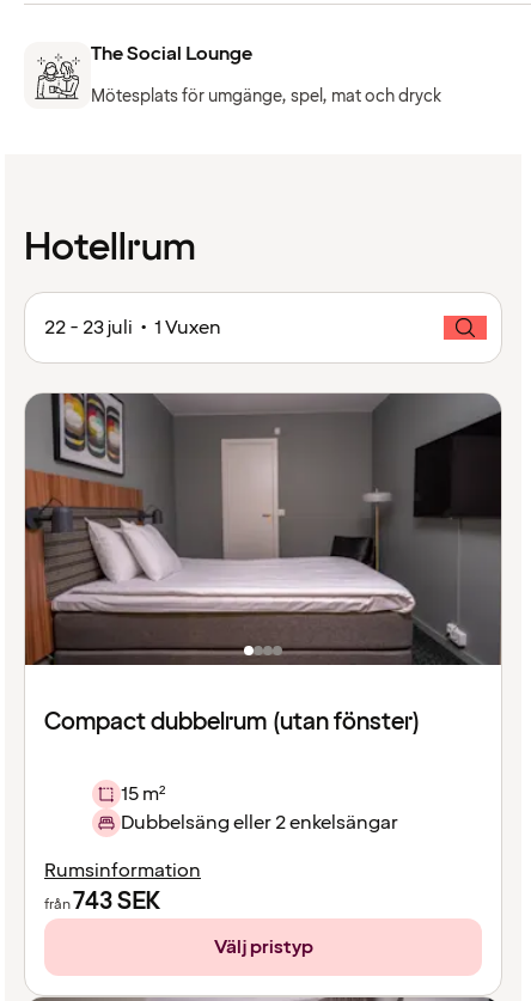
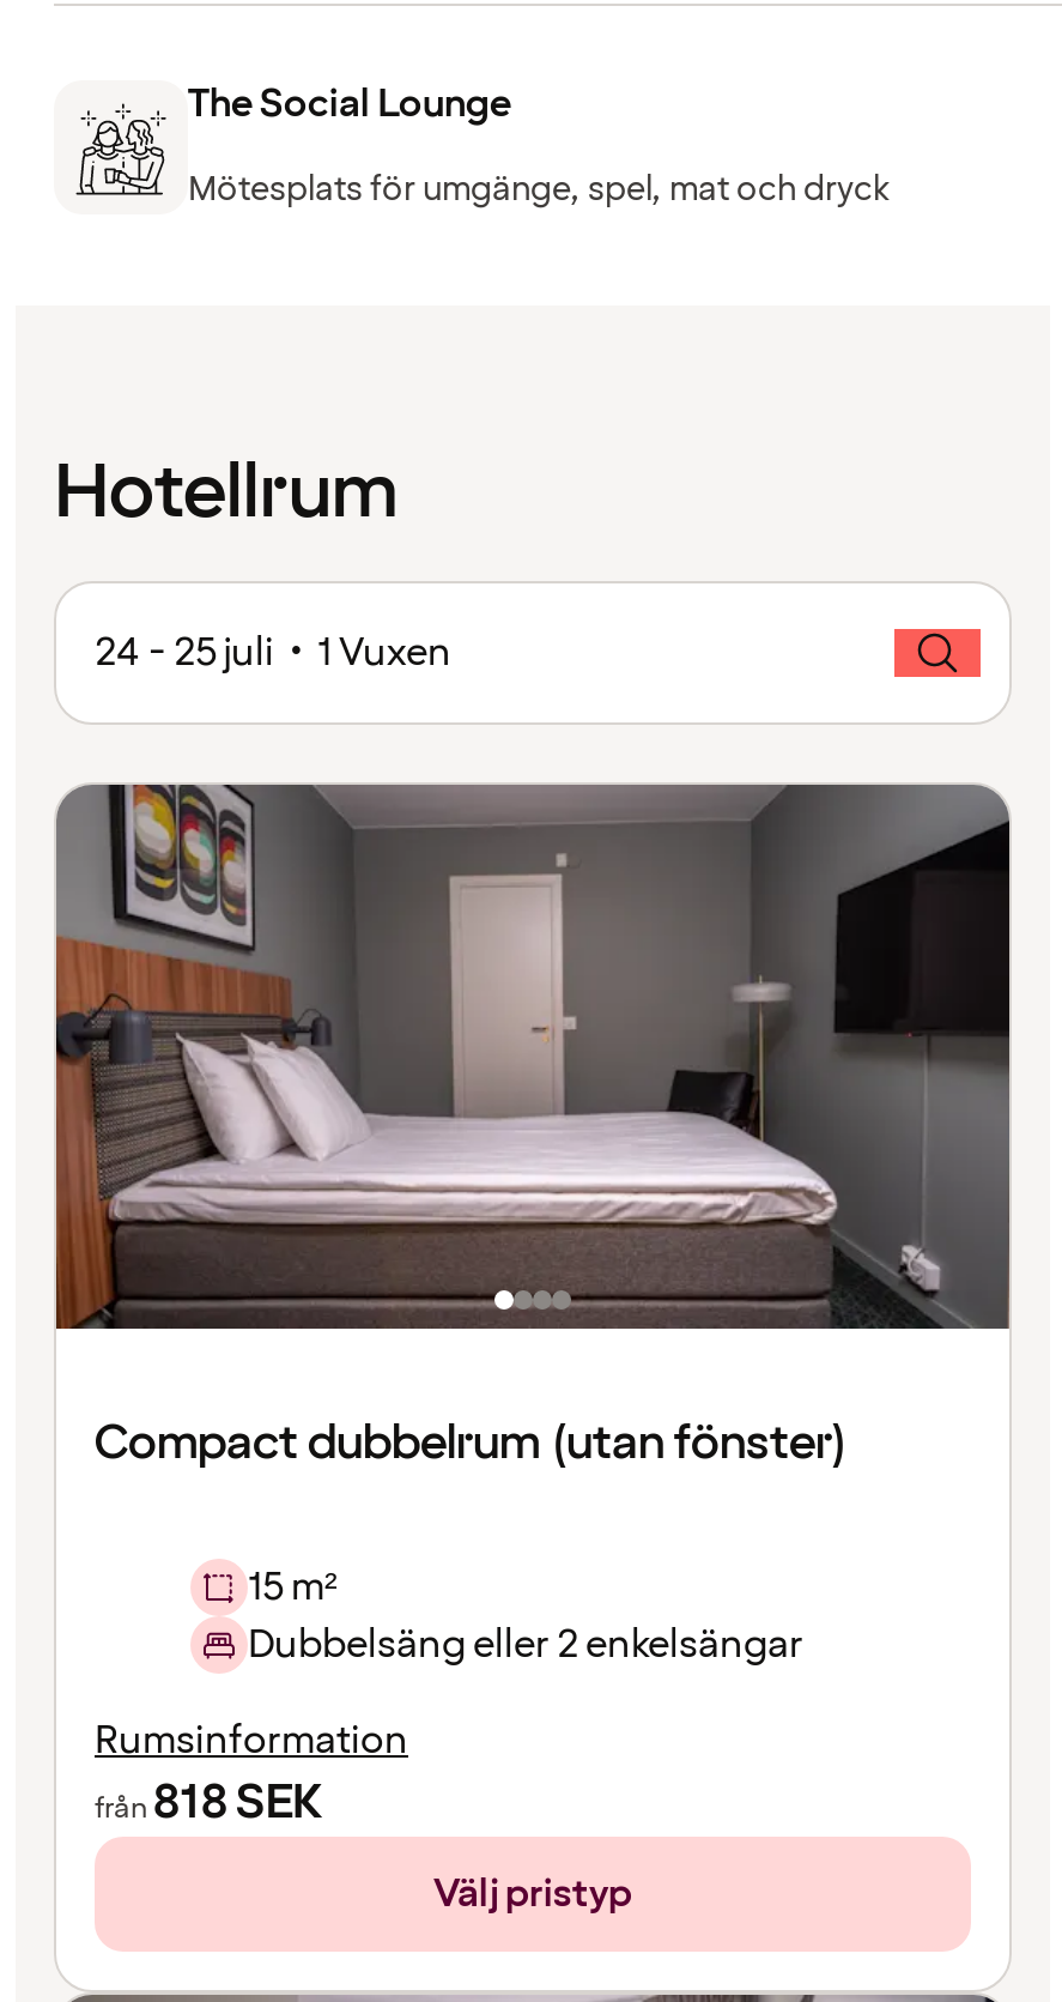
- 22 - 23 juli • 1 Vuxen
+ 24 - 25 juli • 1 Vuxen

- från743 SEK
+ från818 SEK
